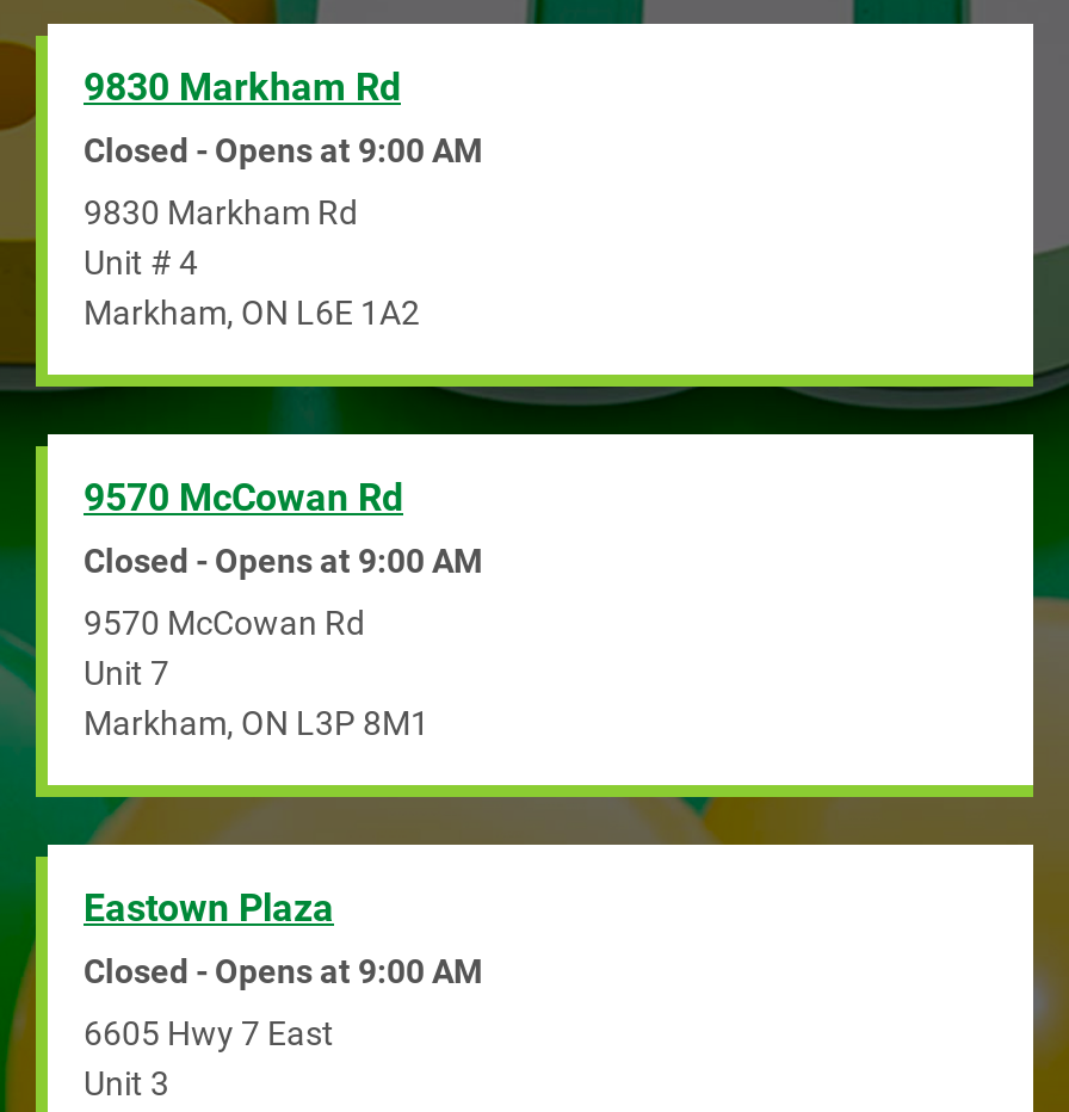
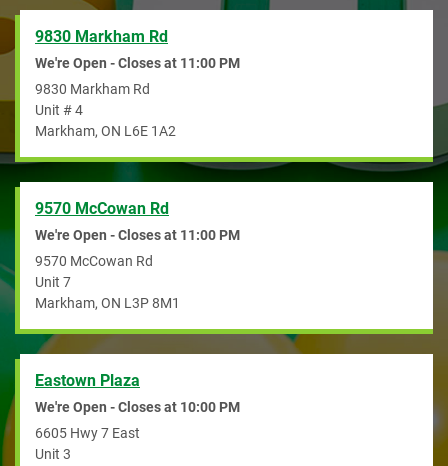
- Closed - Opens at 9:00 AM
+ We're Open - Closes at 11:00 PM

- Closed - Opens at 9:00 AM
+ We're Open - Closes at 11:00 PM

- Closed - Opens at 9:00 AM
+ We're Open - Closes at 10:00 PM
